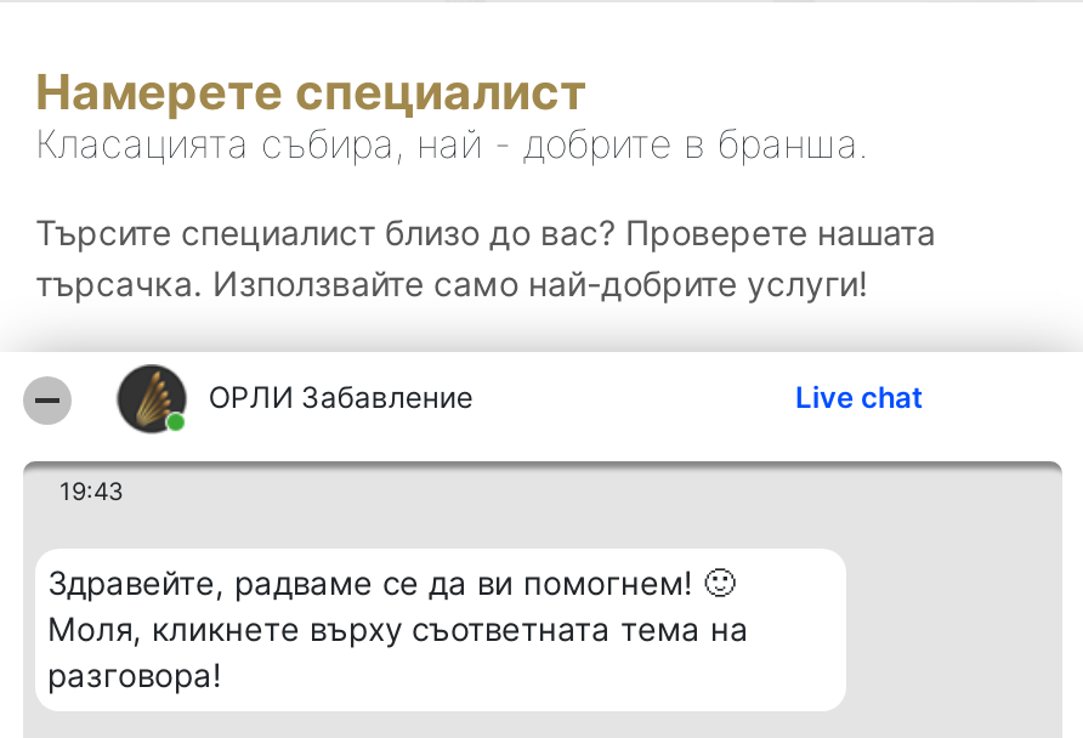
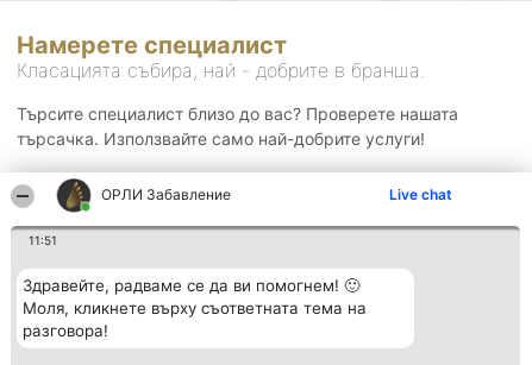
- 19:43
+ 11:51
